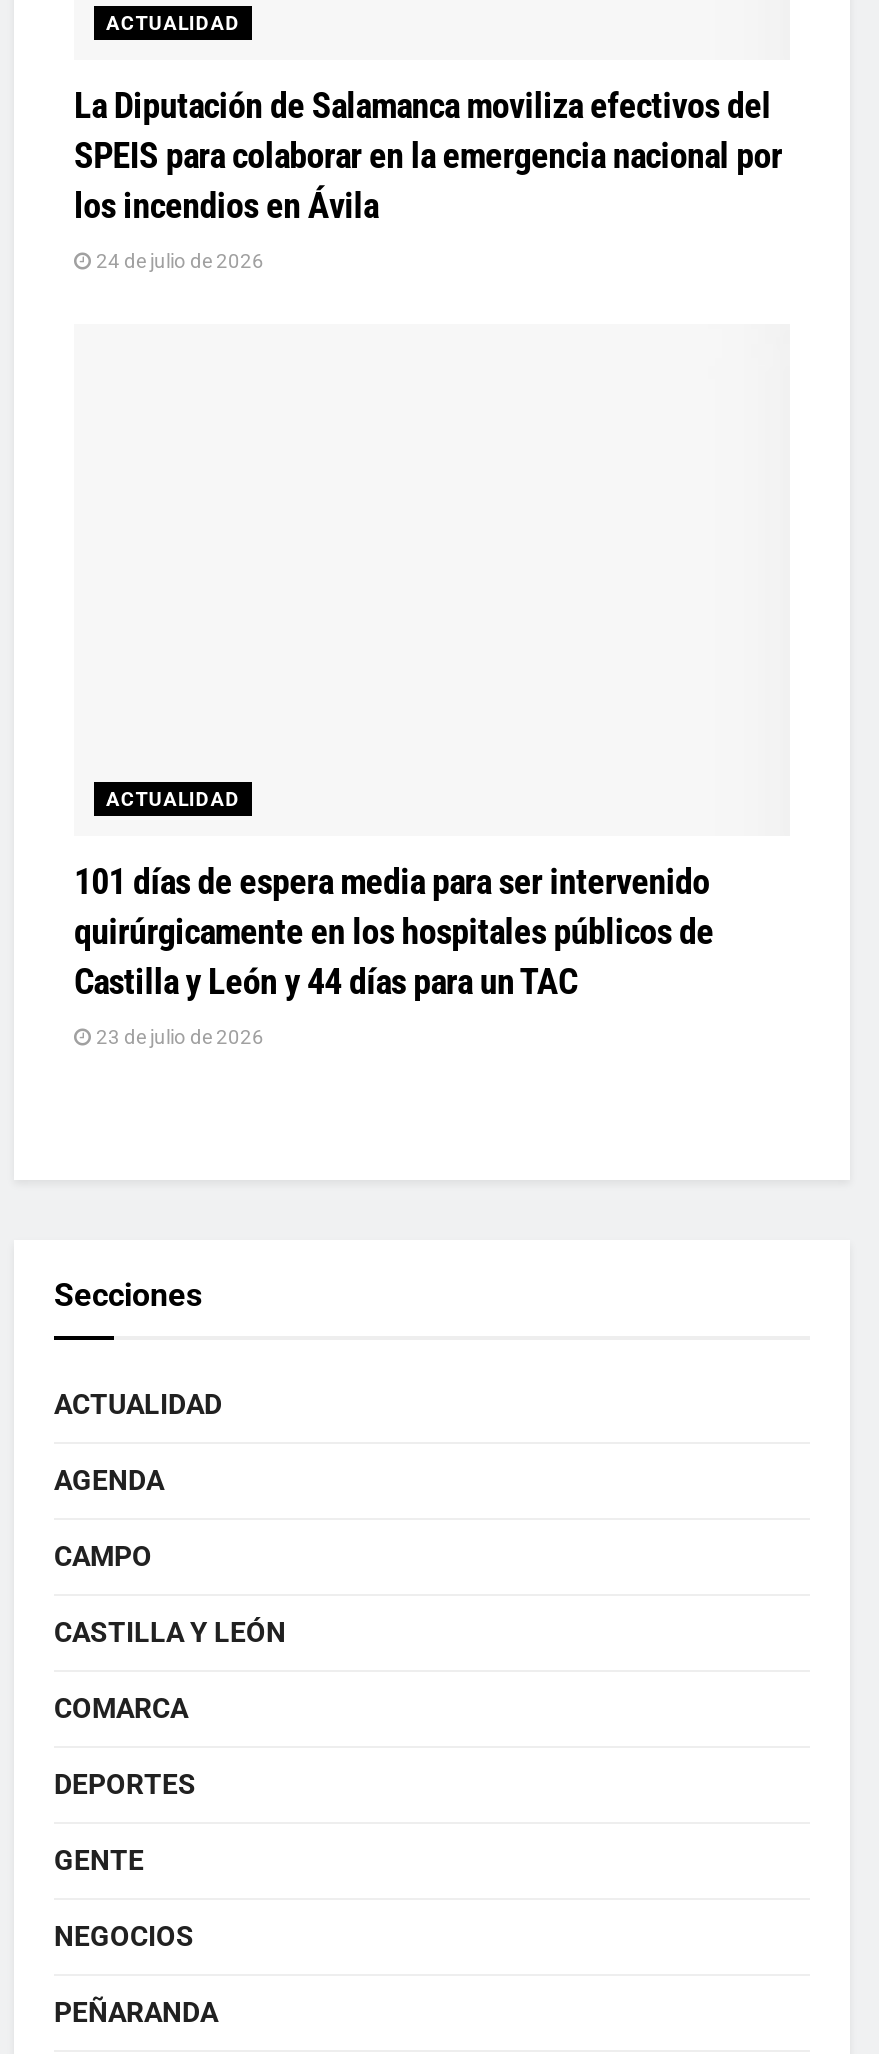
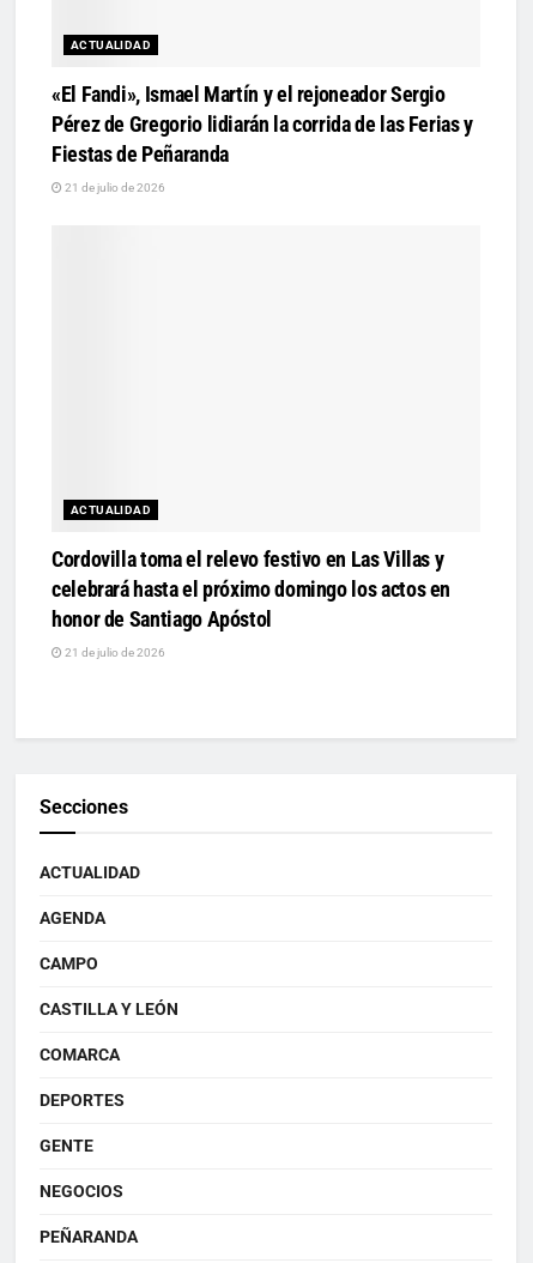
- La Diputación de Salamanca moviliza efectivos del
- SPEIS para colaborar en la emergencia nacional por
- los incendios en Ávila
+ «El Fandi», Ismael Martín y el rejoneador Sergio
+ Pérez de Gregorio lidiarán la corrida de las Ferias y
+ Fiestas de Peñaranda

- 24 de julio de 2026
+ 21 de julio de 2026

- 101 días de espera media para ser intervenido
- quirúrgicamente en los hospitales públicos de
- Castilla y León y 44 días para un TAC
+ Cordovilla toma el relevo festivo en Las Villas y
+ celebrará hasta el próximo domingo los actos en
+ honor de Santiago Apóstol

- 23 de julio de 2026
+ 21 de julio de 2026
